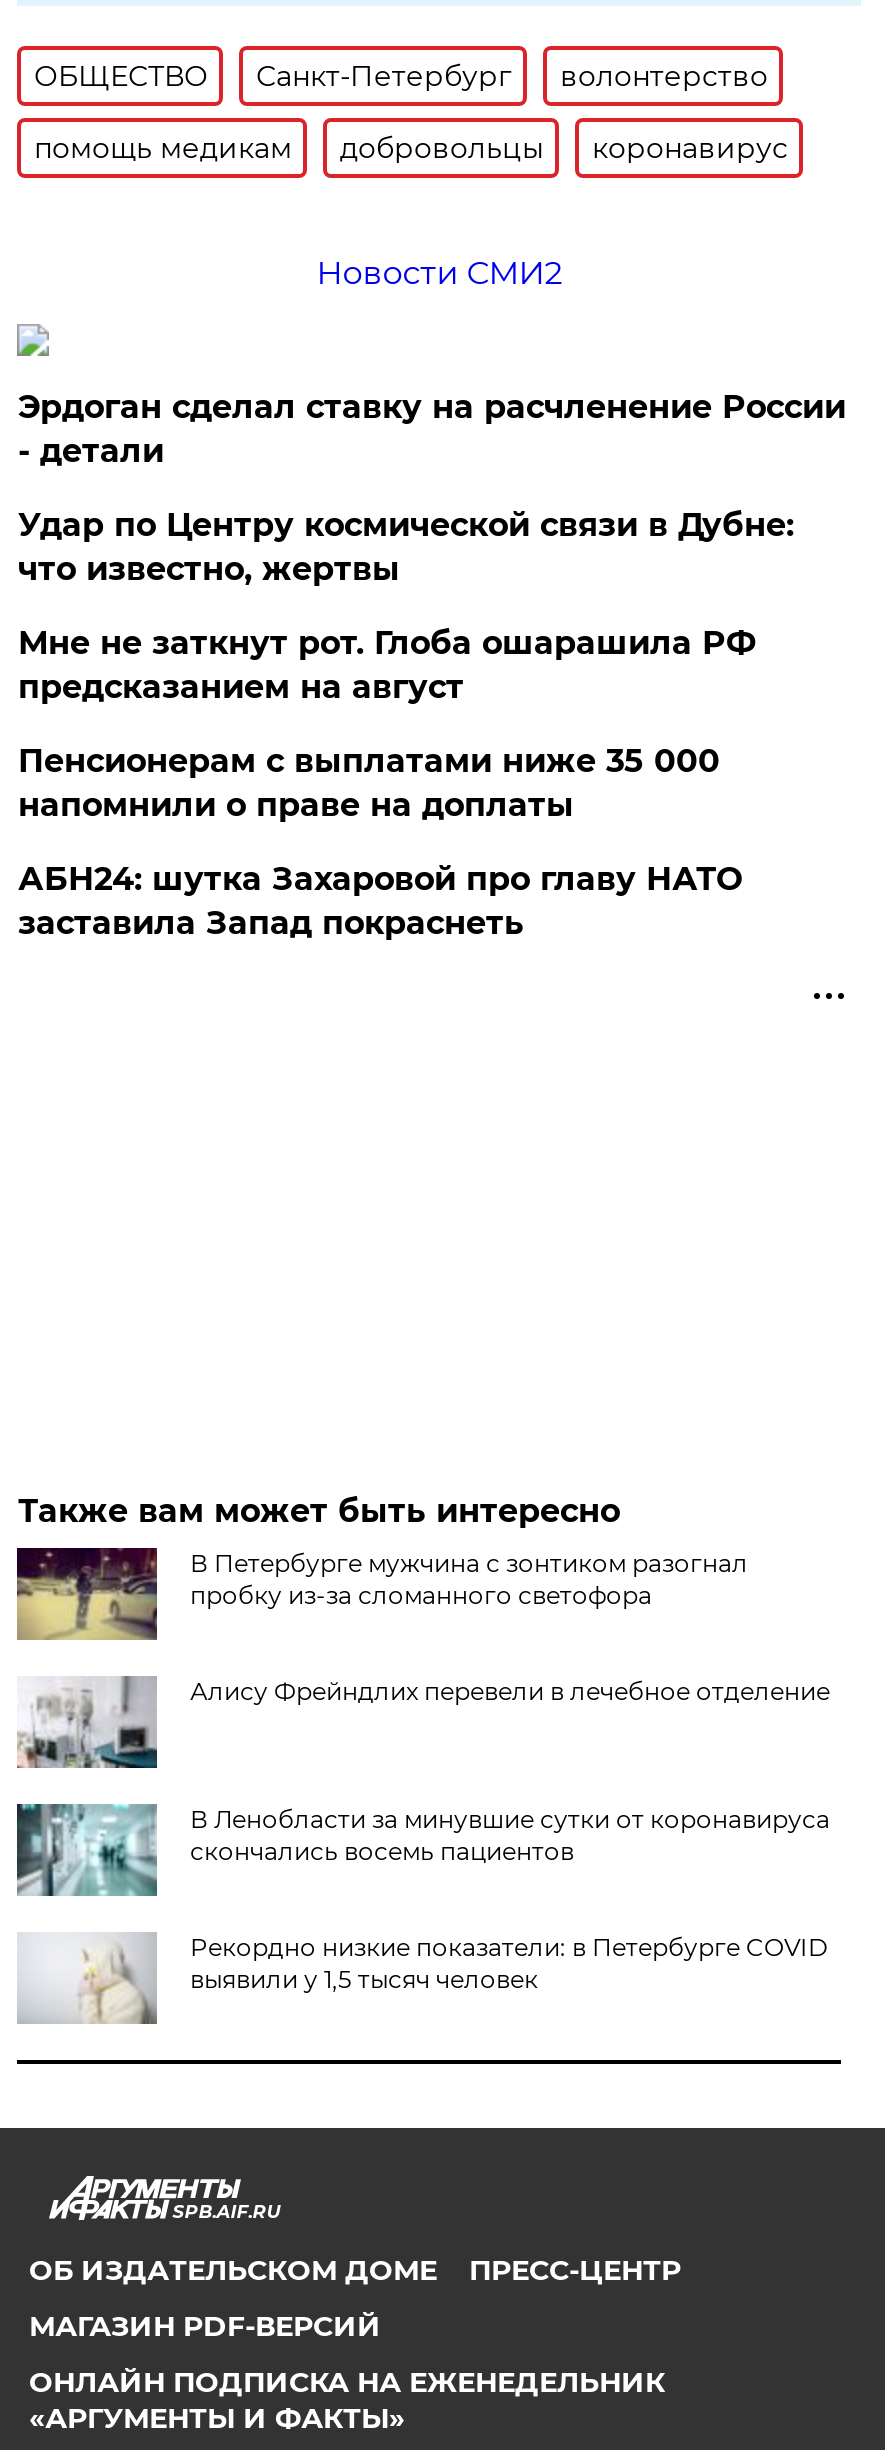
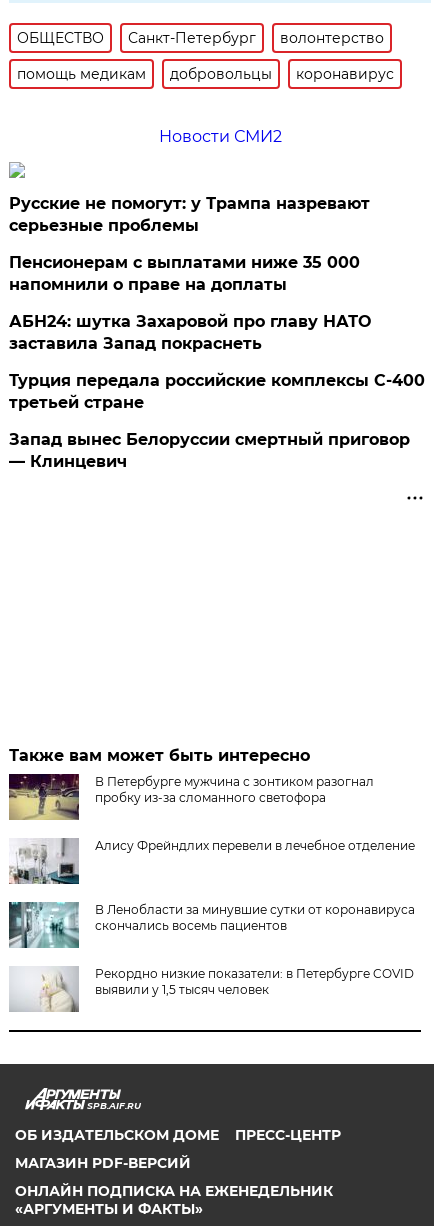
- Эрдоган сделал ставку на расчленение России
- - детали
- Удар по Центру космической связи в Дубне:
- что известно, жертвы
- Мне не заткнут рот. Глоба ошарашила РФ
- предсказанием на август
+ Русские не помогут: у Трампа назревают
+ серьезные проблемы

moved up: Пенсионерам с выплатами ниже 35 000 | напомнили о праве на доплаты | АБН24: шутка Захаровой про главу НАТО | заставила Запад покраснеть

+ Турция передала российские комплексы С-400
+ третьей стране
+ Запад вынес Белоруссии смертный приговор
+ — Клинцевич
